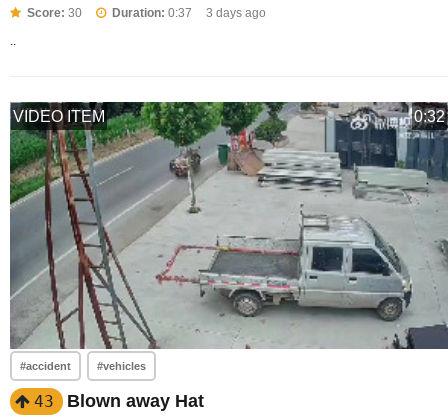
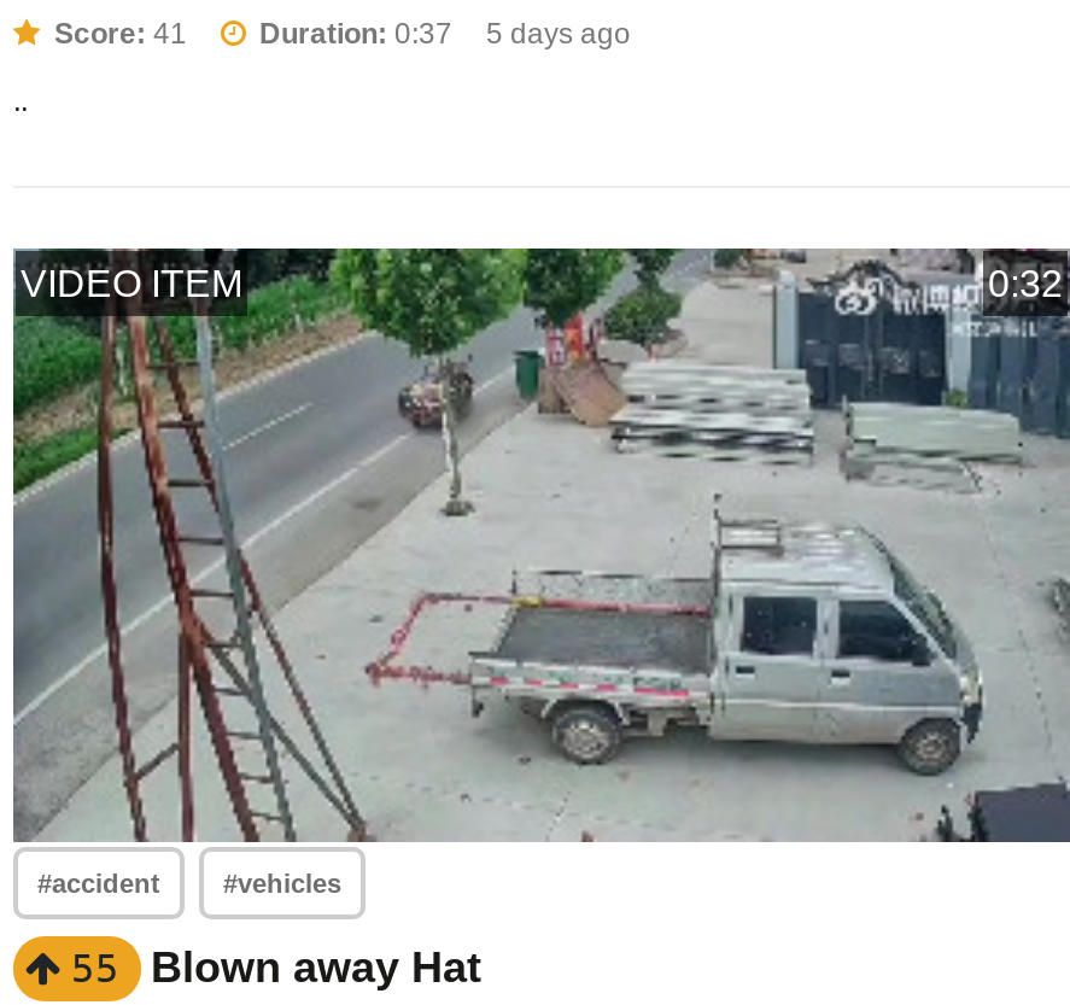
- Score: 30
+ Score: 41

- Duration: 0:37 3 days ago
+ Duration: 0:37 5 days ago

- 43 Blown away Hat
+ 55 Blown away Hat
